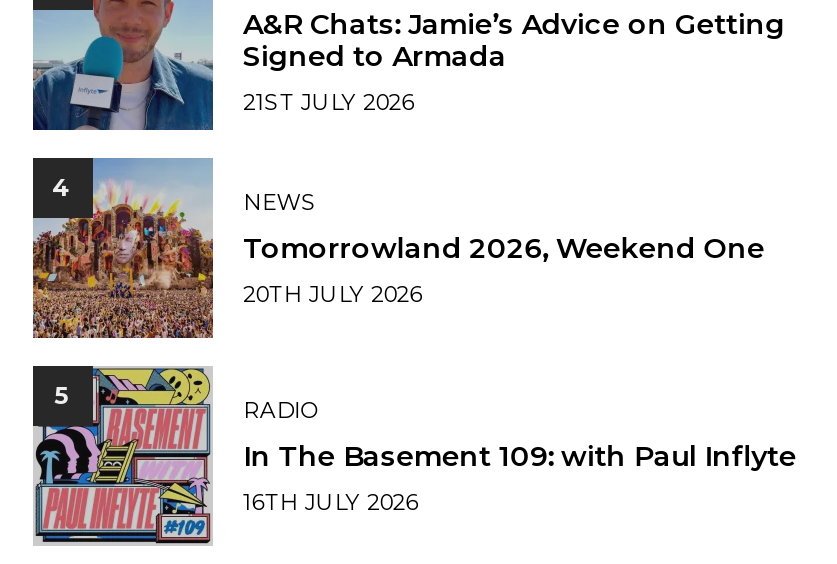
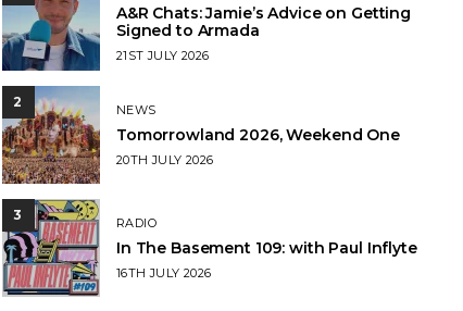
- 4
+ 2

- 5
+ 3
